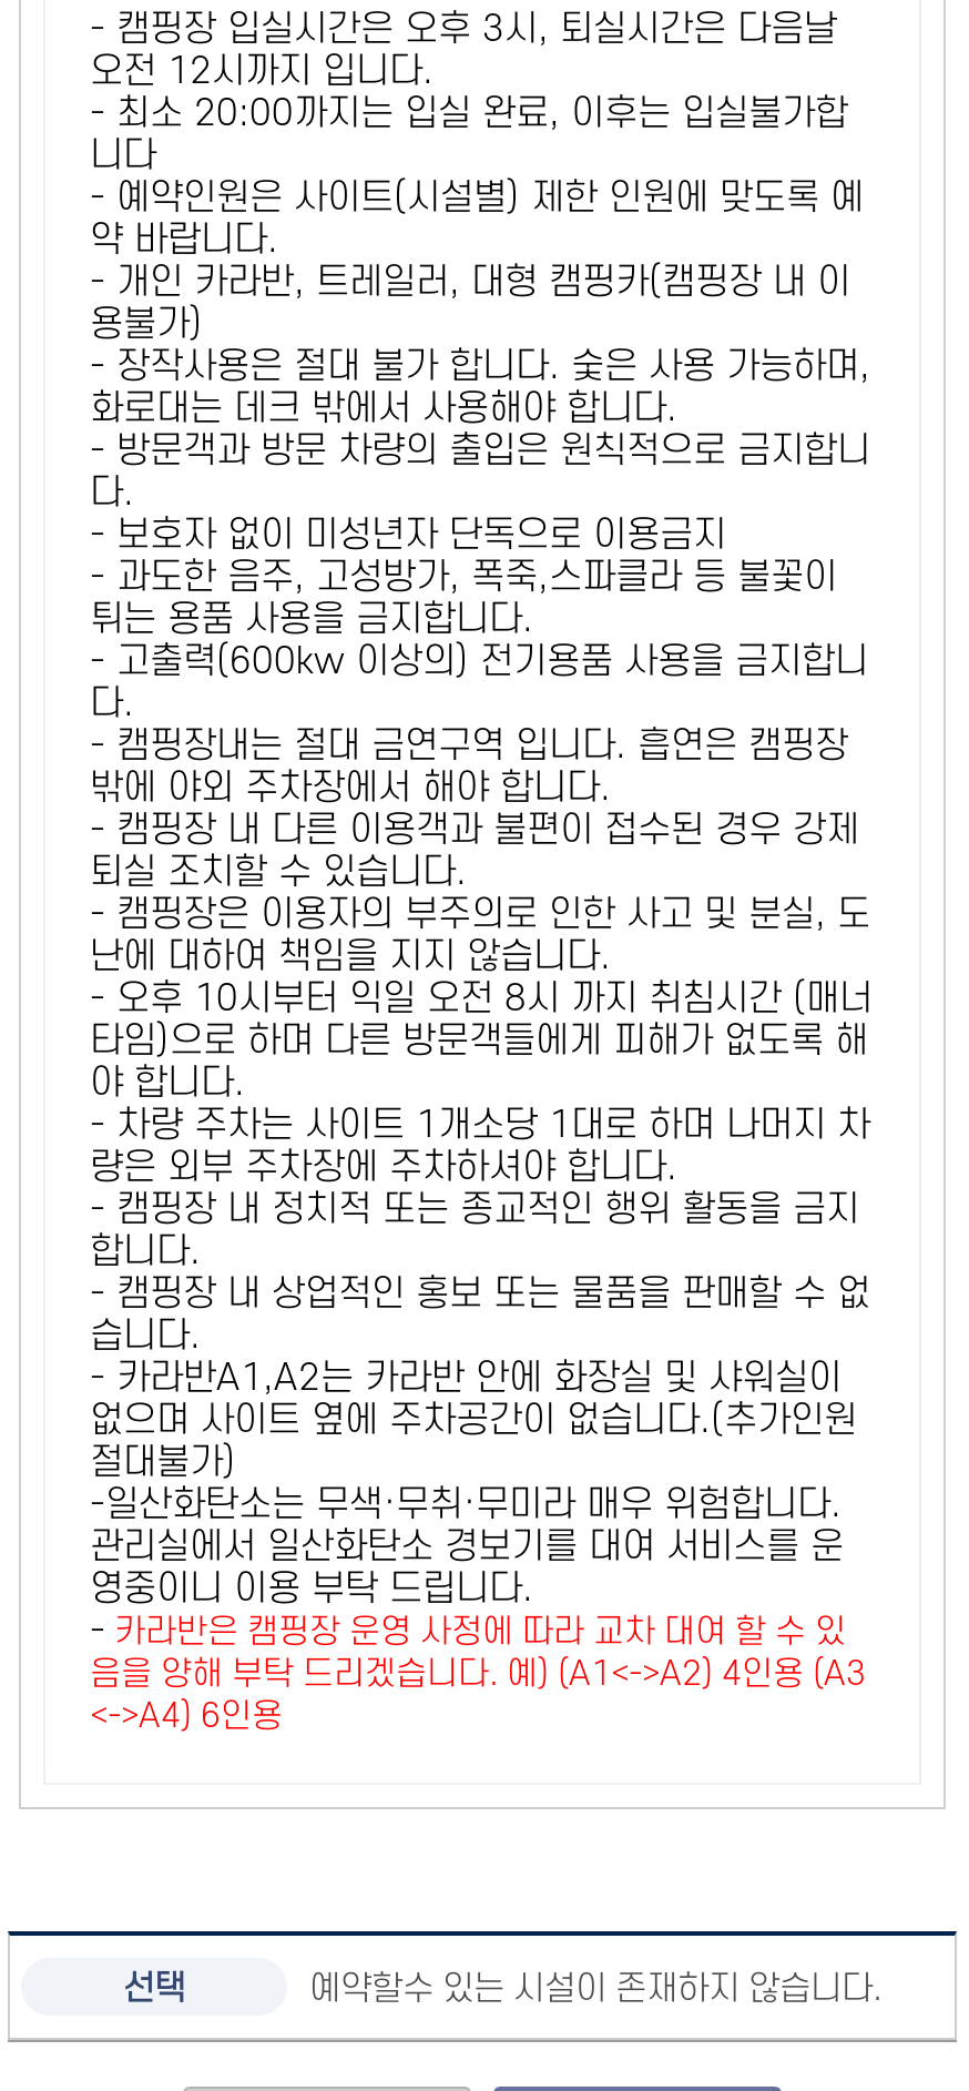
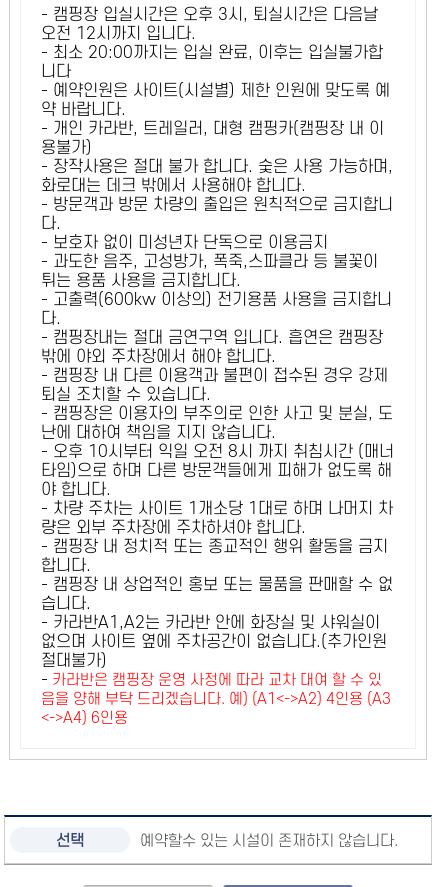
- -일산화탄소는 무색·무취·무미라 매우 위험합니다.
- 관리실에서 일산화탄소 경보기를 대여 서비스를 운
- 영중이니 이용 부탁 드립니다.
